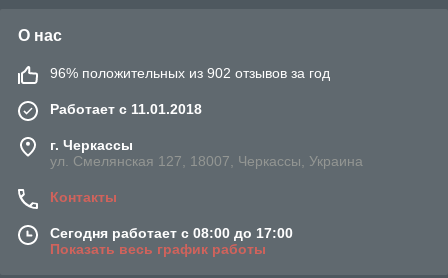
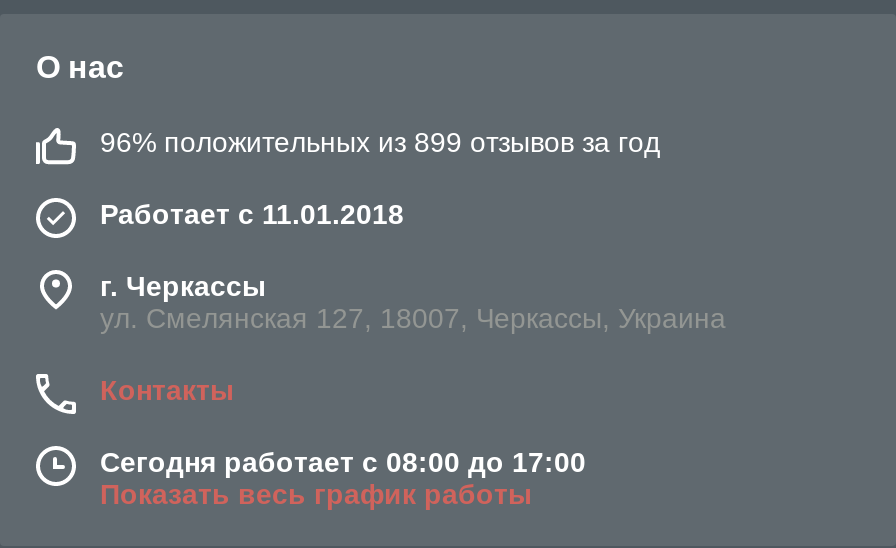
- 96% положительных из 902 отзывов за год
+ 96% положительных из 899 отзывов за год
